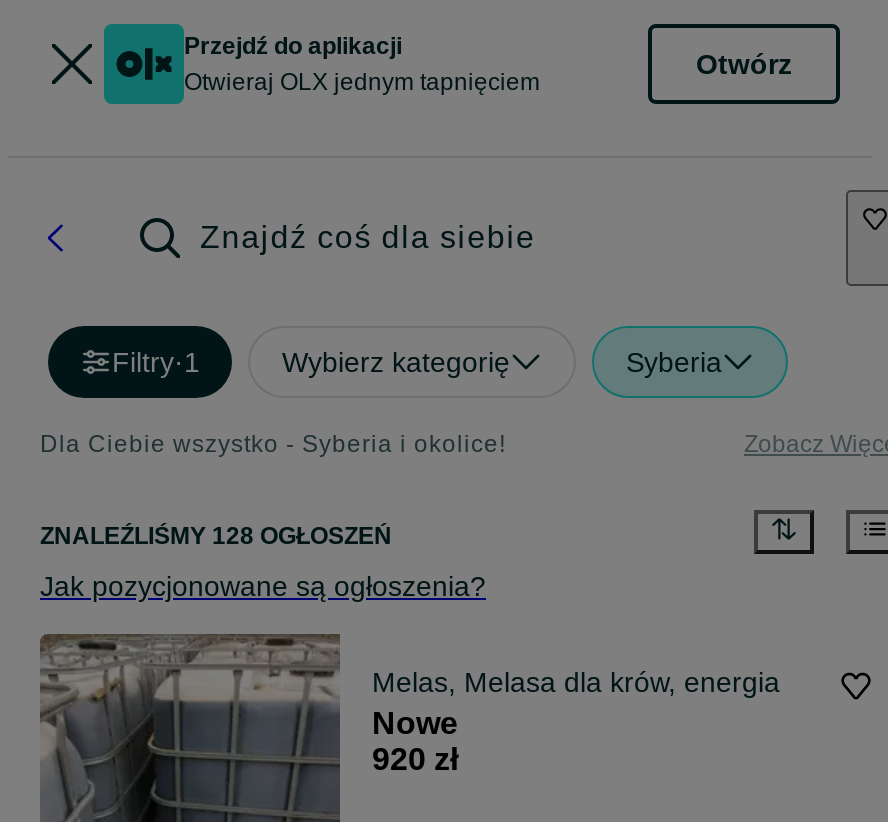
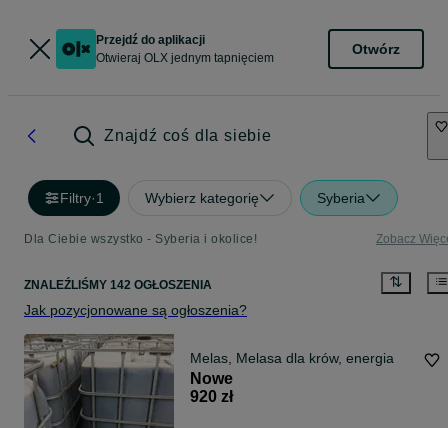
- ZNALEŹLIŚMY 128 OGŁOSZEŃ
+ ZNALEŹLIŚMY 142 OGŁOSZENIA
